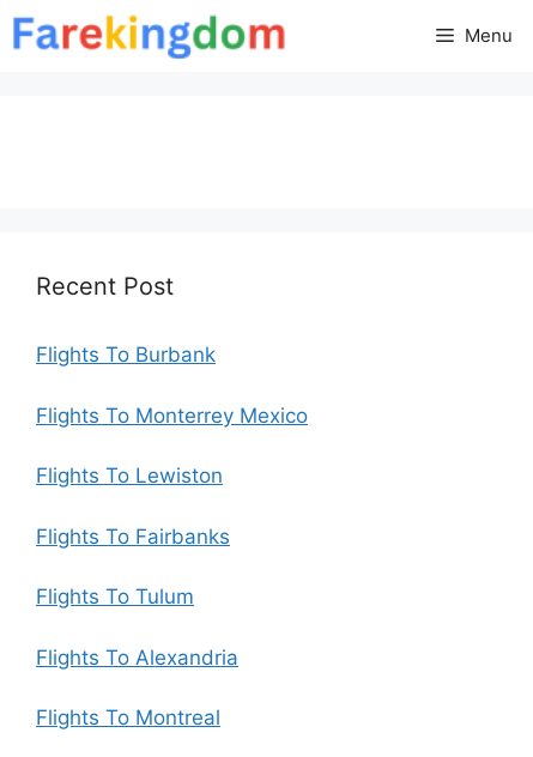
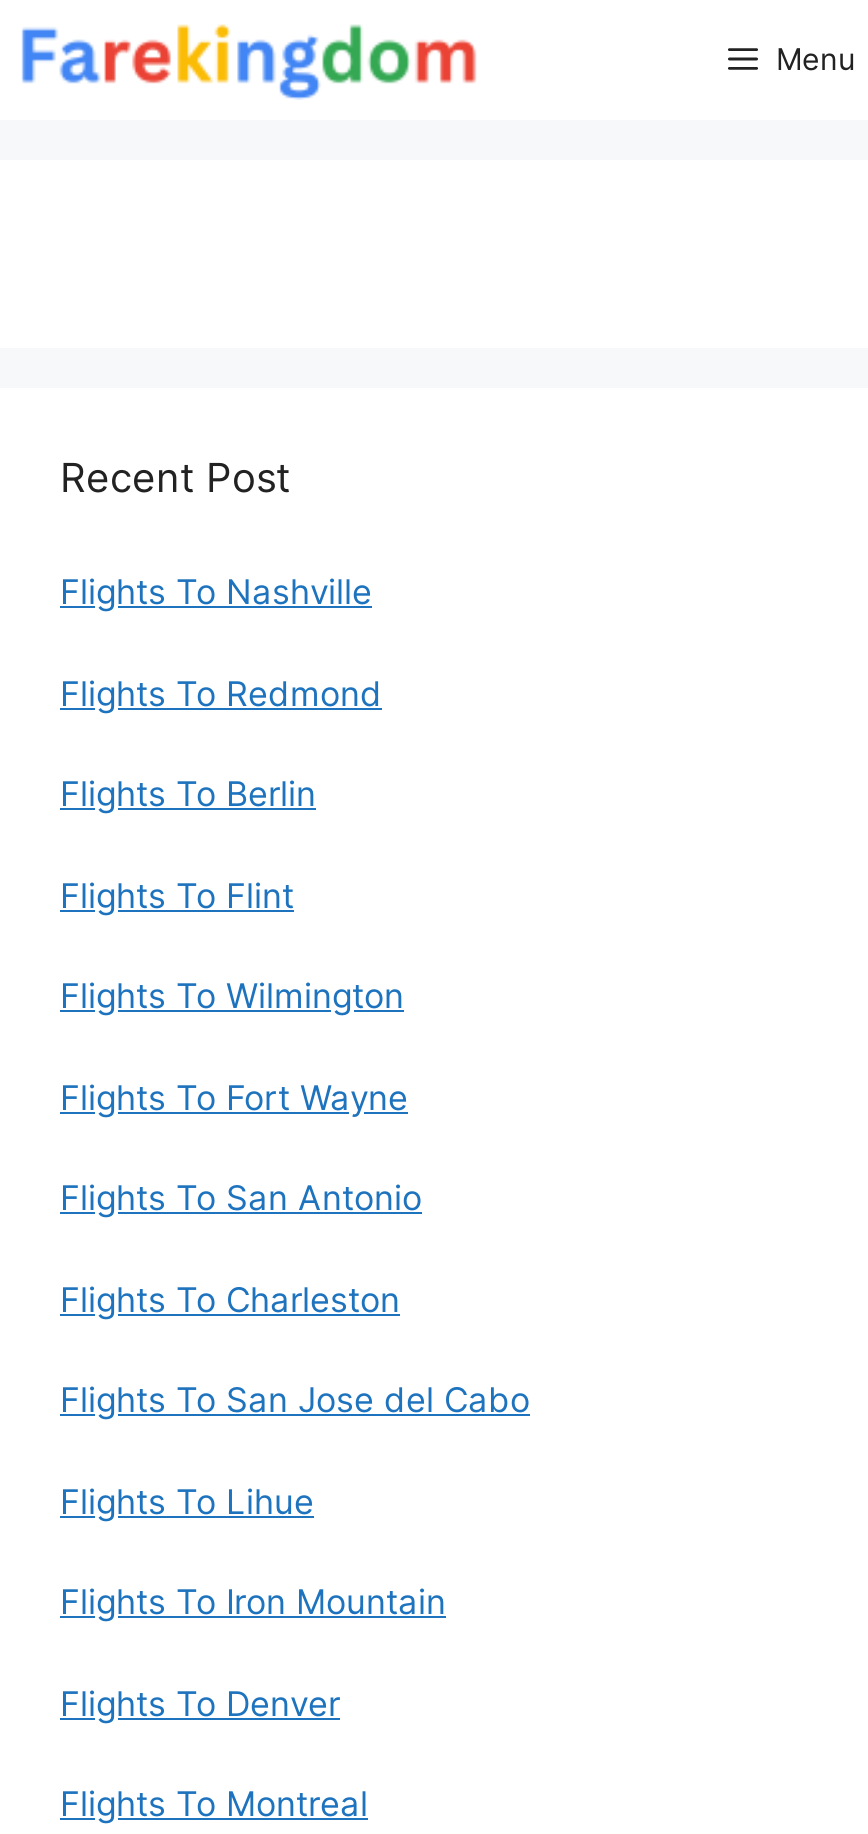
- Flights To Burbank
- Flights To Monterrey Mexico
- Flights To Lewiston
- Flights To Fairbanks
- Flights To Tulum
- Flights To Alexandria
+ Flights To Nashville
+ Flights To Redmond
+ Flights To Berlin
+ Flights To Flint
+ Flights To Wilmington
+ Flights To Fort Wayne
+ Flights To San Antonio
+ Flights To Charleston
+ Flights To San Jose del Cabo
+ Flights To Lihue
+ Flights To Iron Mountain
+ Flights To Denver
